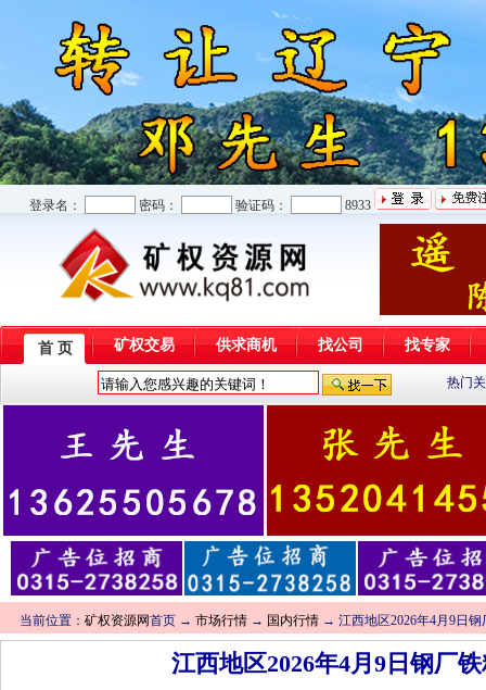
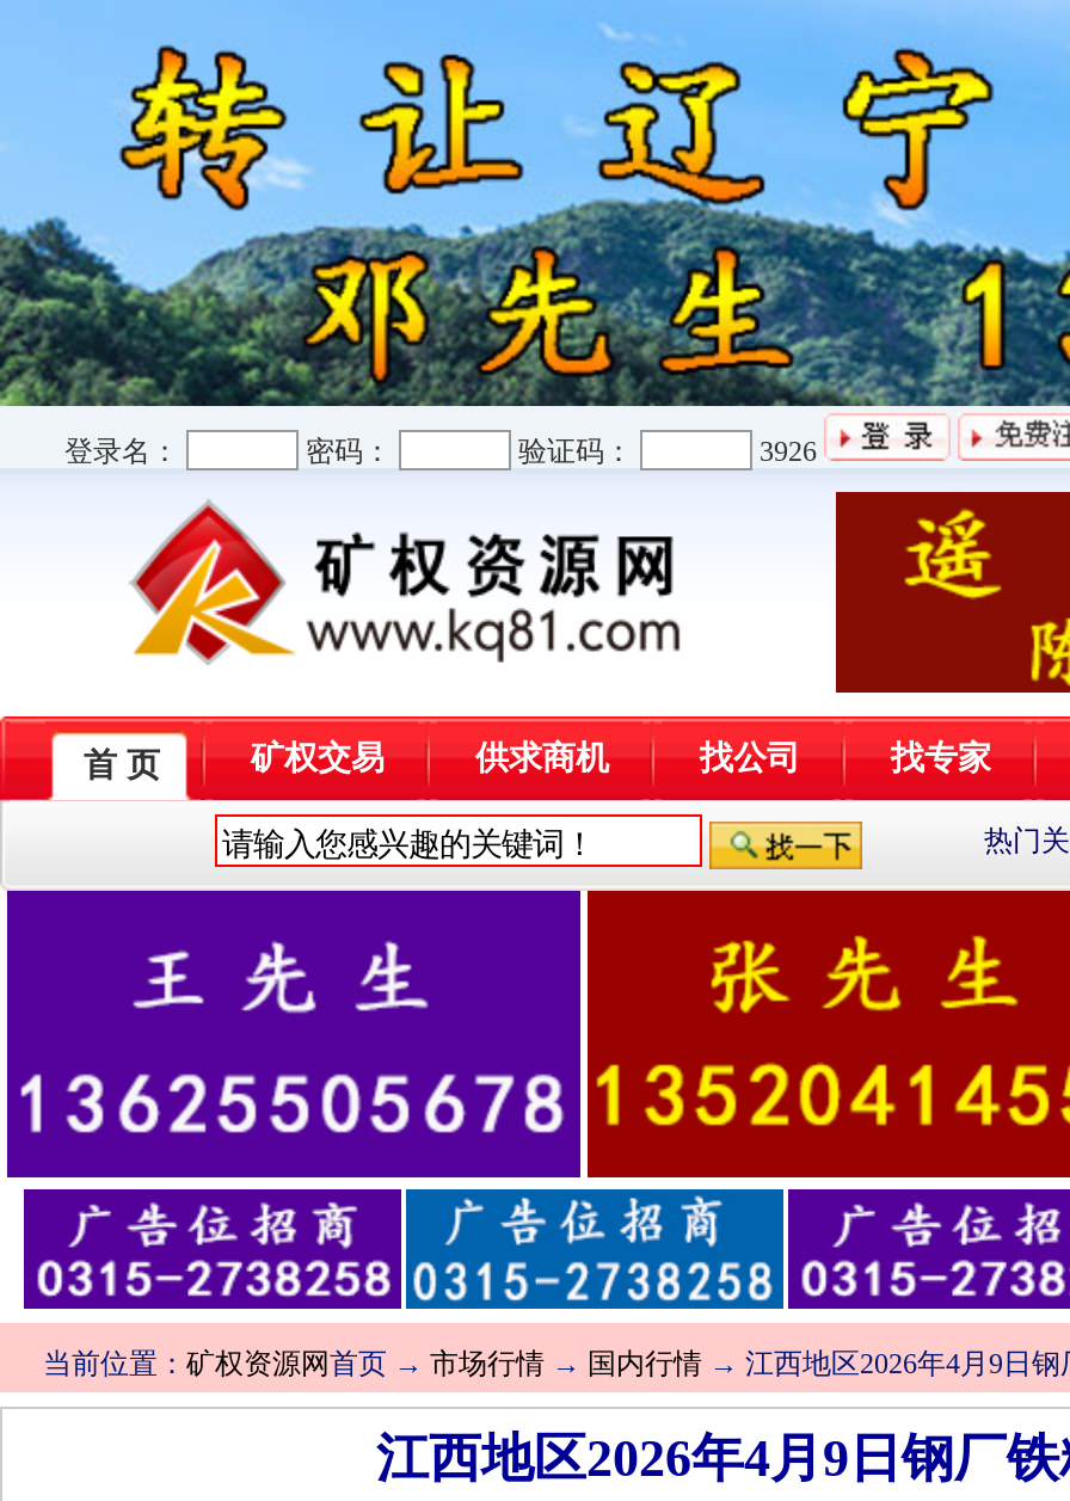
- 8933
+ 3926
